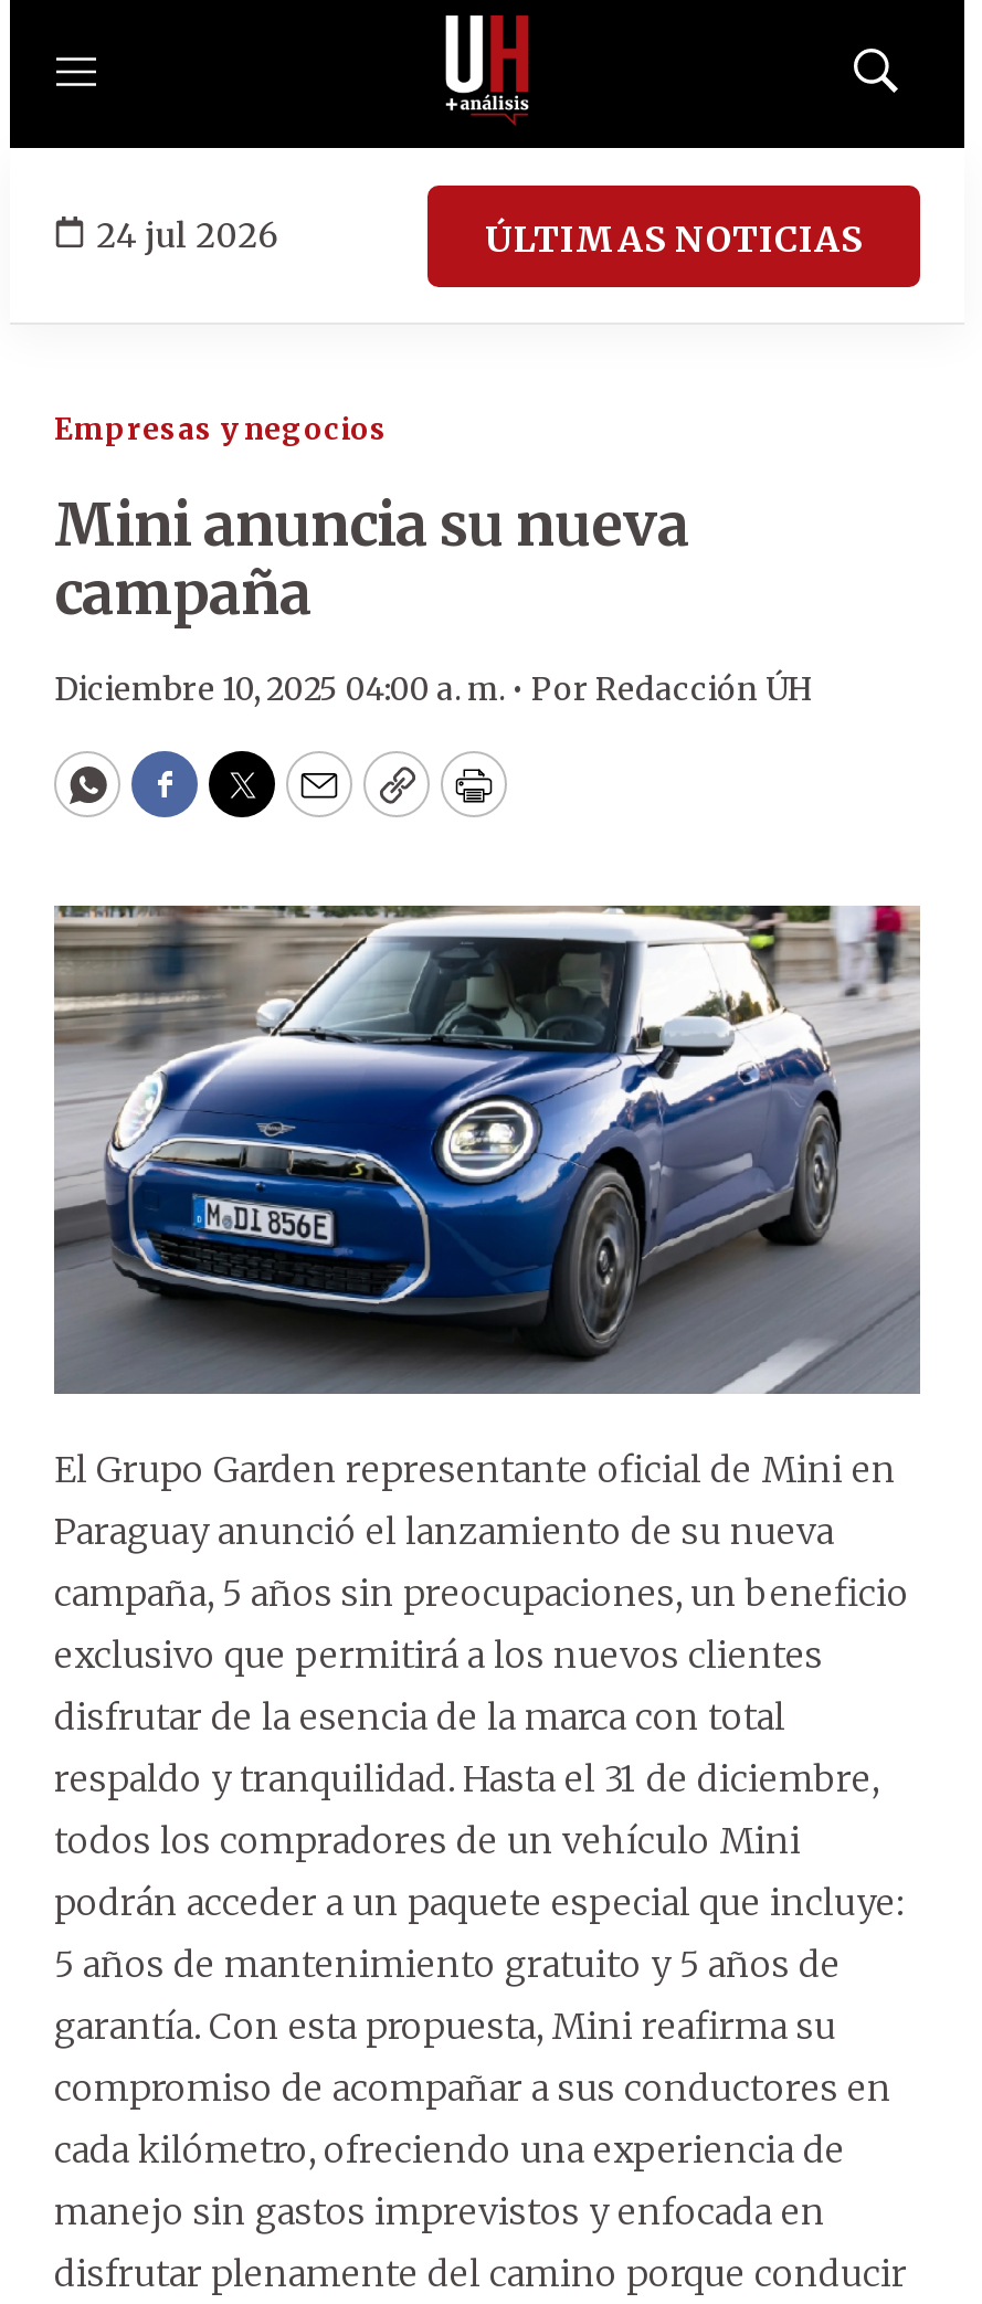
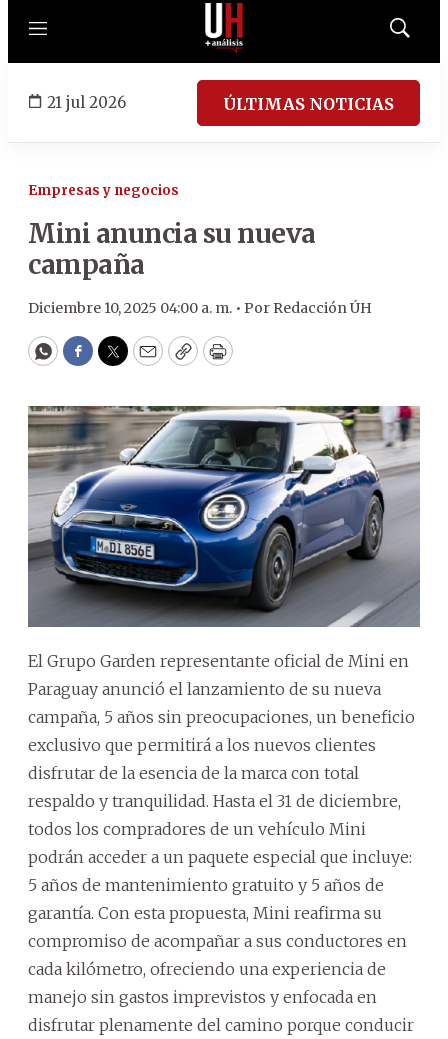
- 24 jul 2026
+ 21 jul 2026
